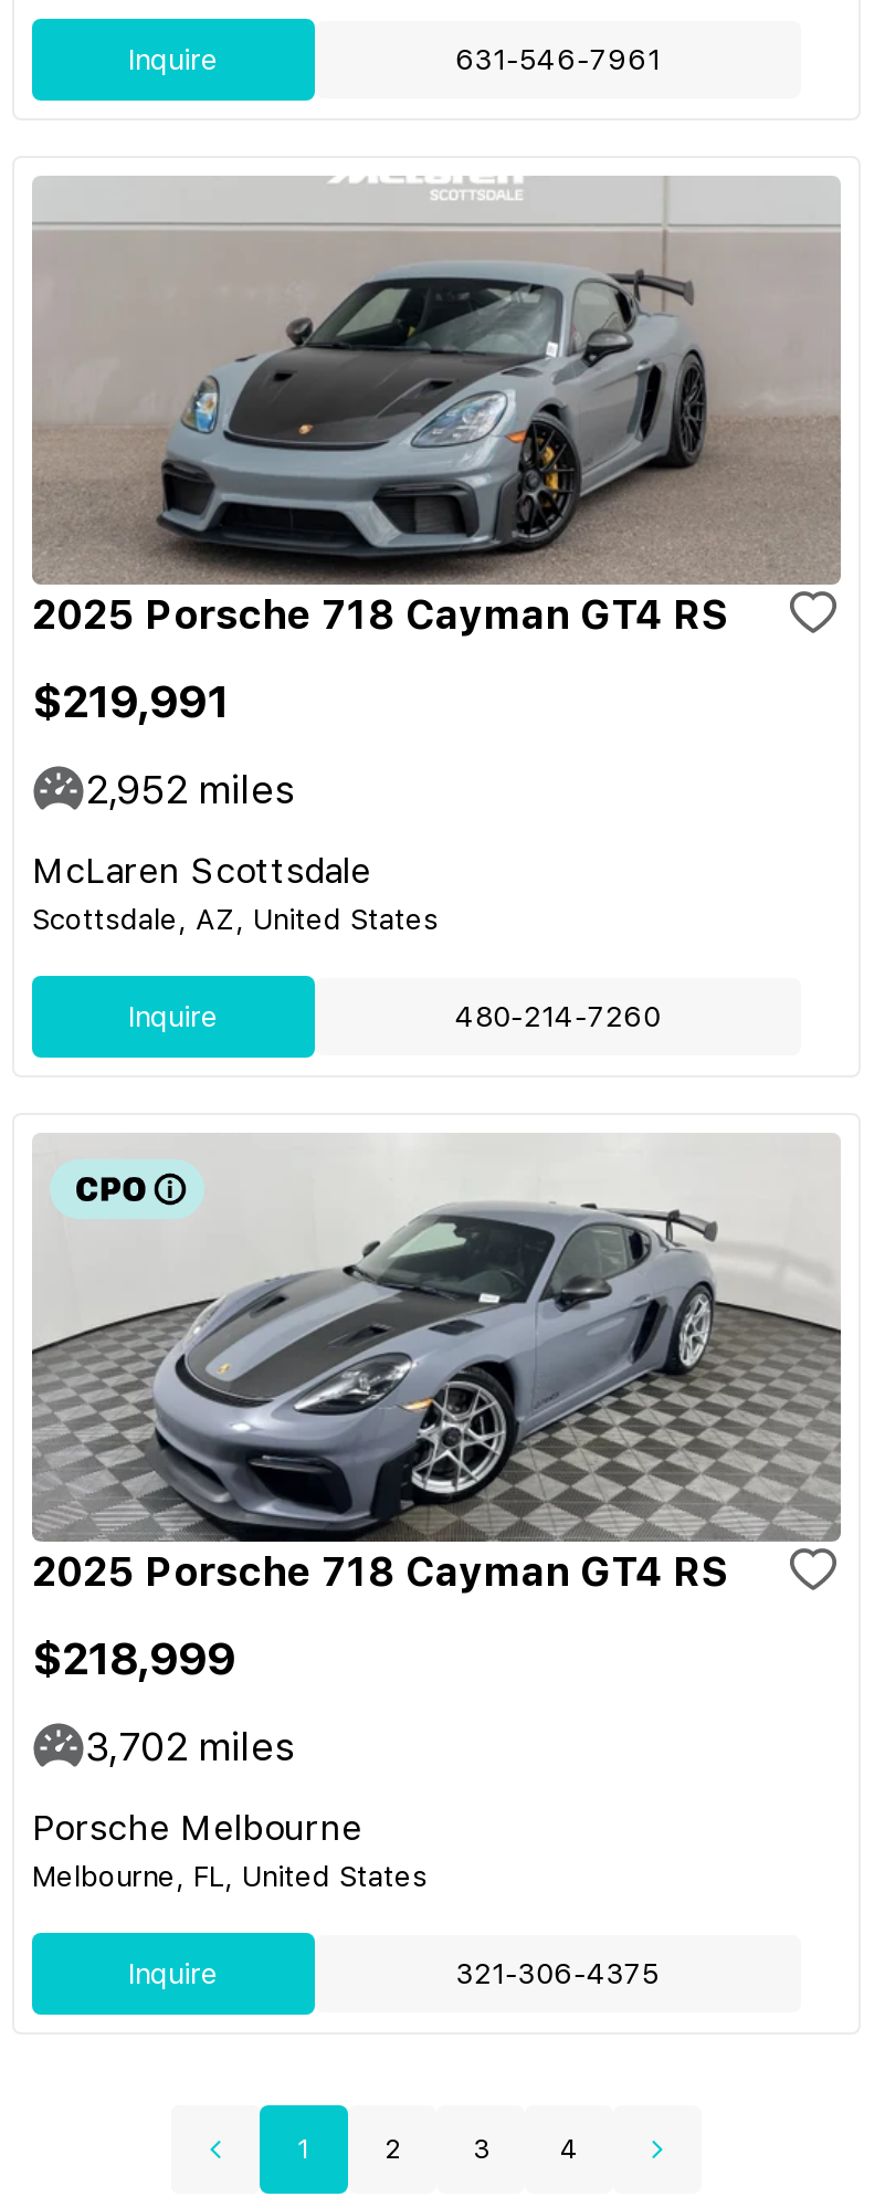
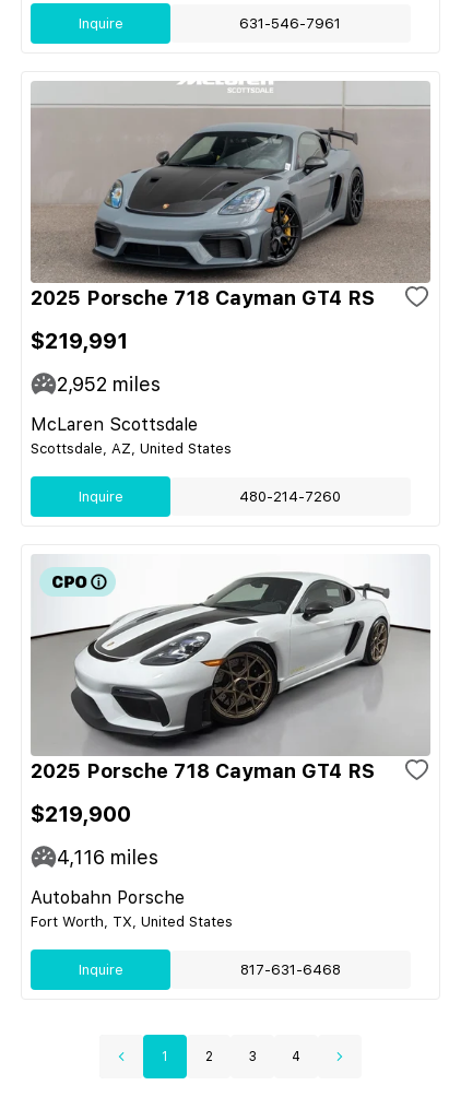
- [image]
+ [image]

- $218,999
+ $219,900

- 3,702 miles
+ 4,116 miles

- Porsche Melbourne
- Melbourne, FL, United States
+ Autobahn Porsche
+ Fort Worth, TX, United States

- 321-306-4375
+ 817-631-6468
